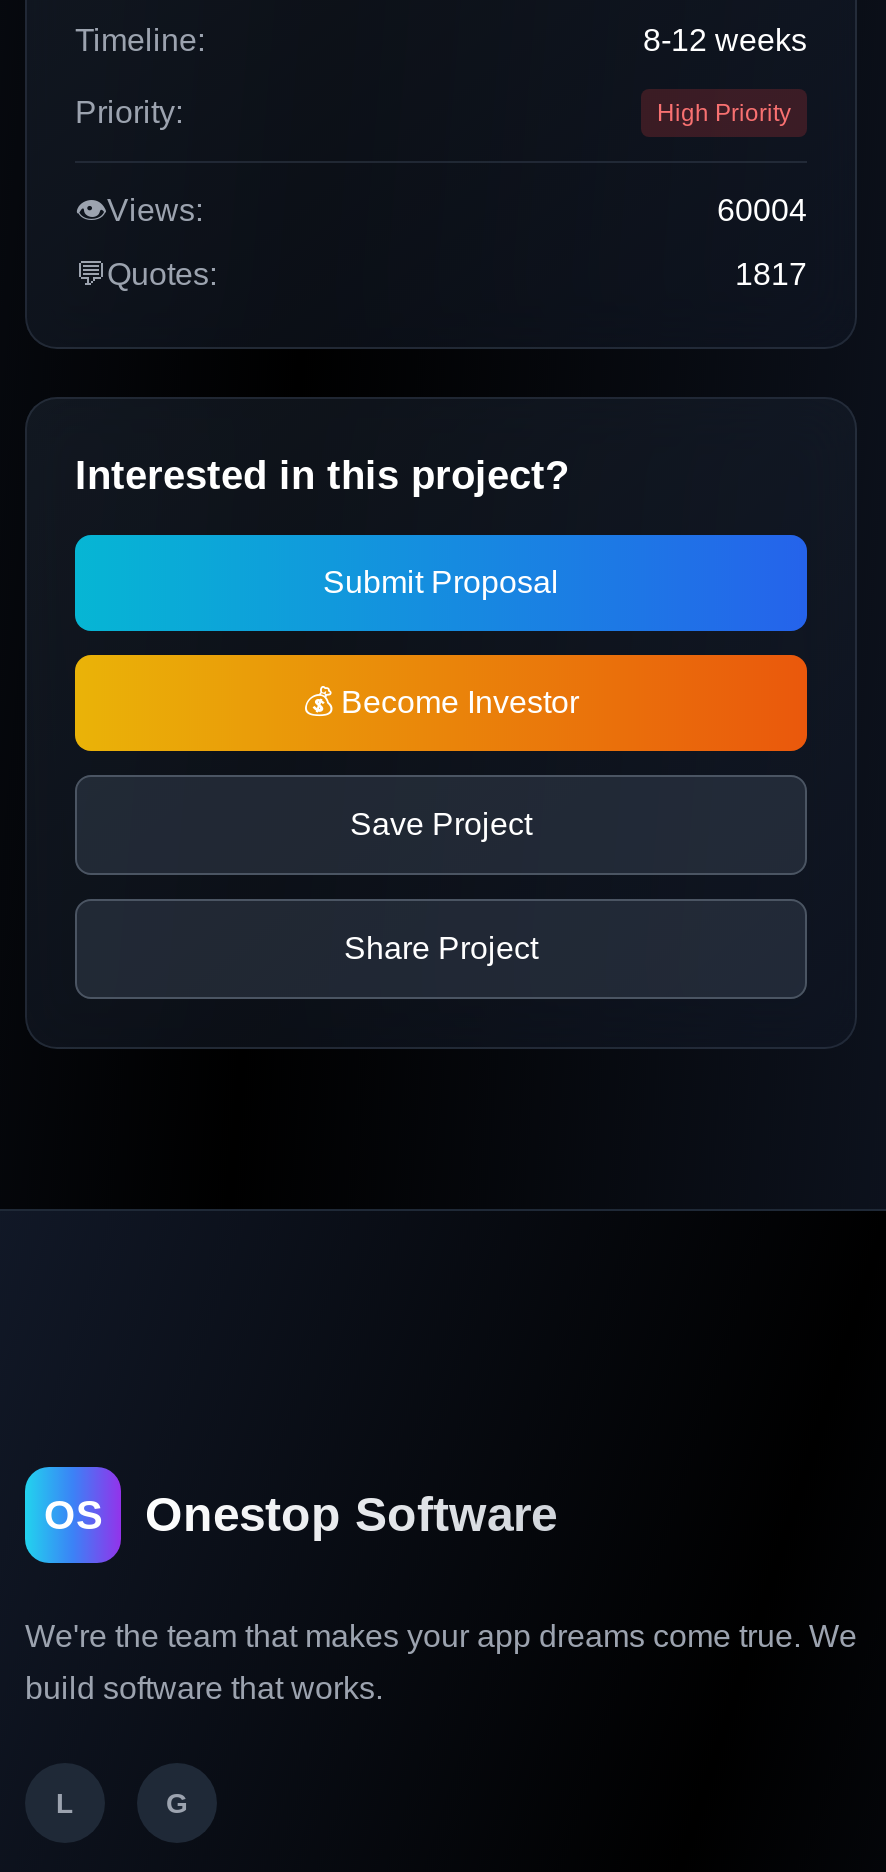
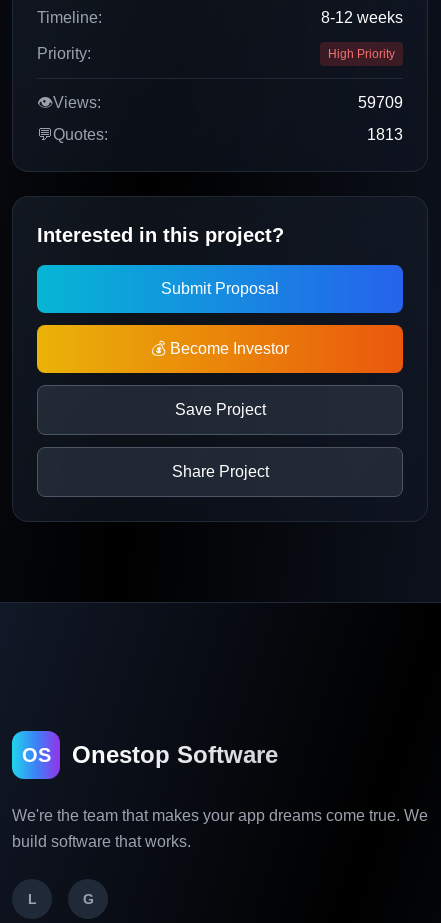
- 60004
+ 59709

- 1817
+ 1813
